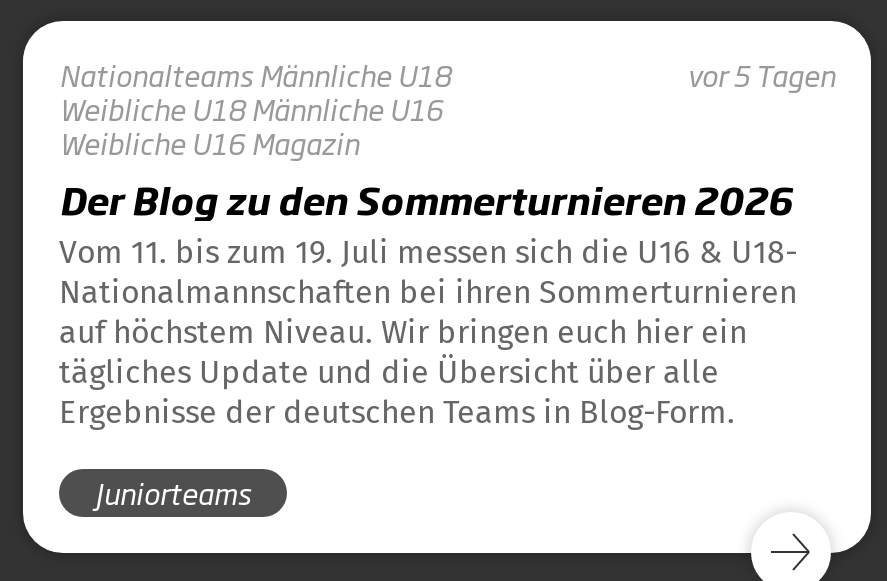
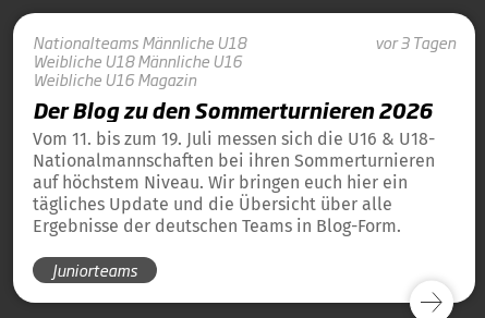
- vor 5 Tagen
+ vor 3 Tagen
